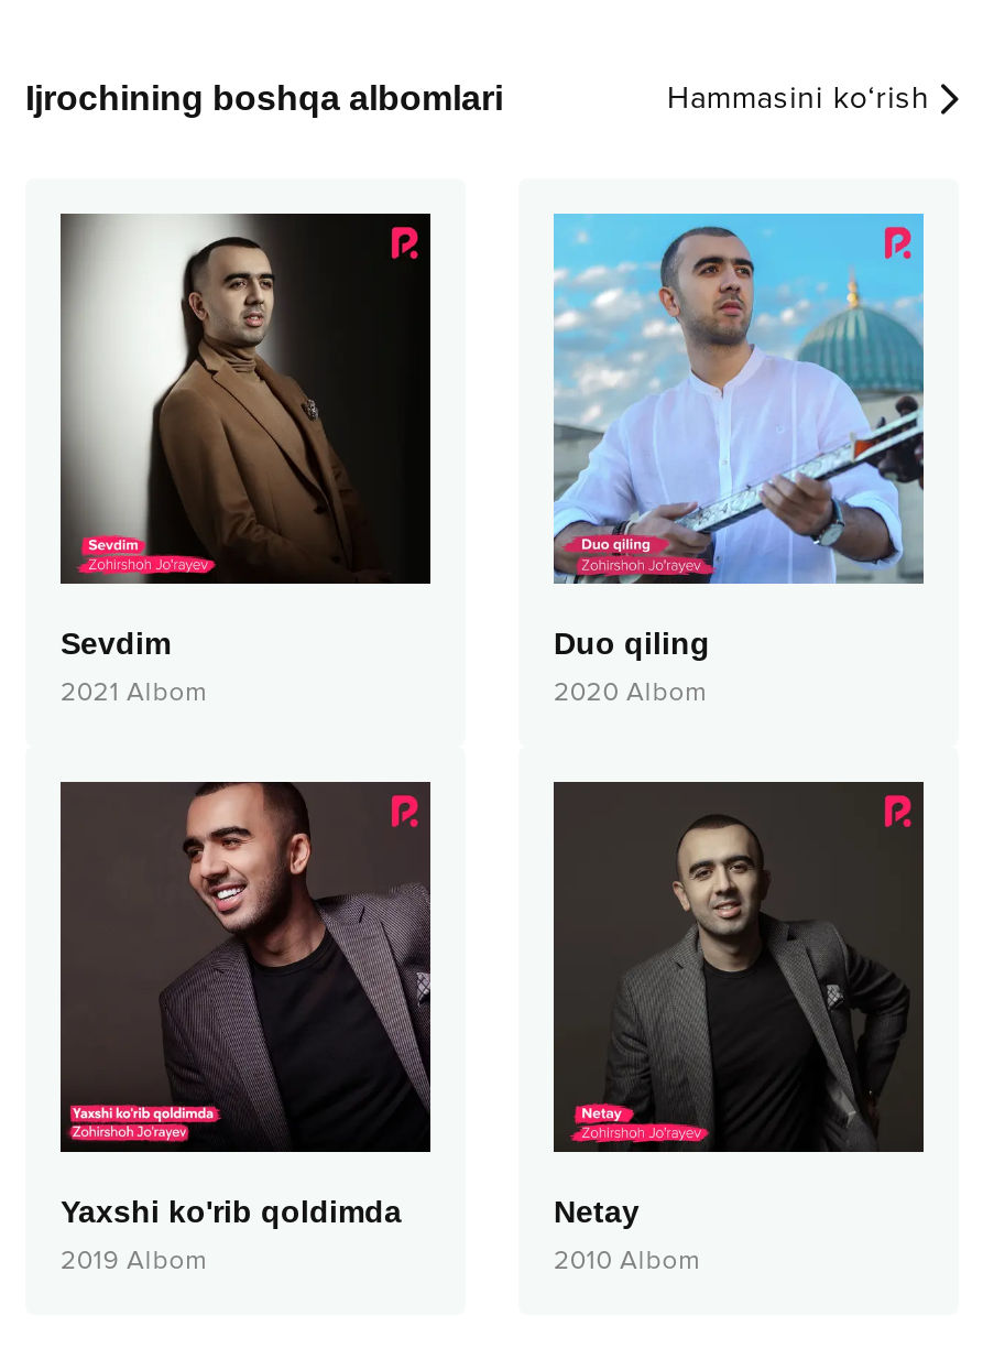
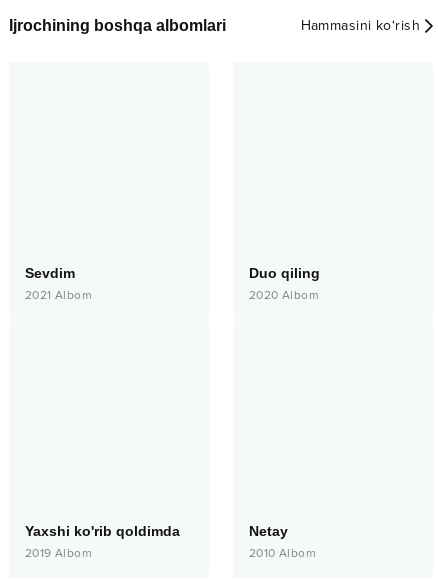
- [image]

- [image]

- [image]

- [image]
